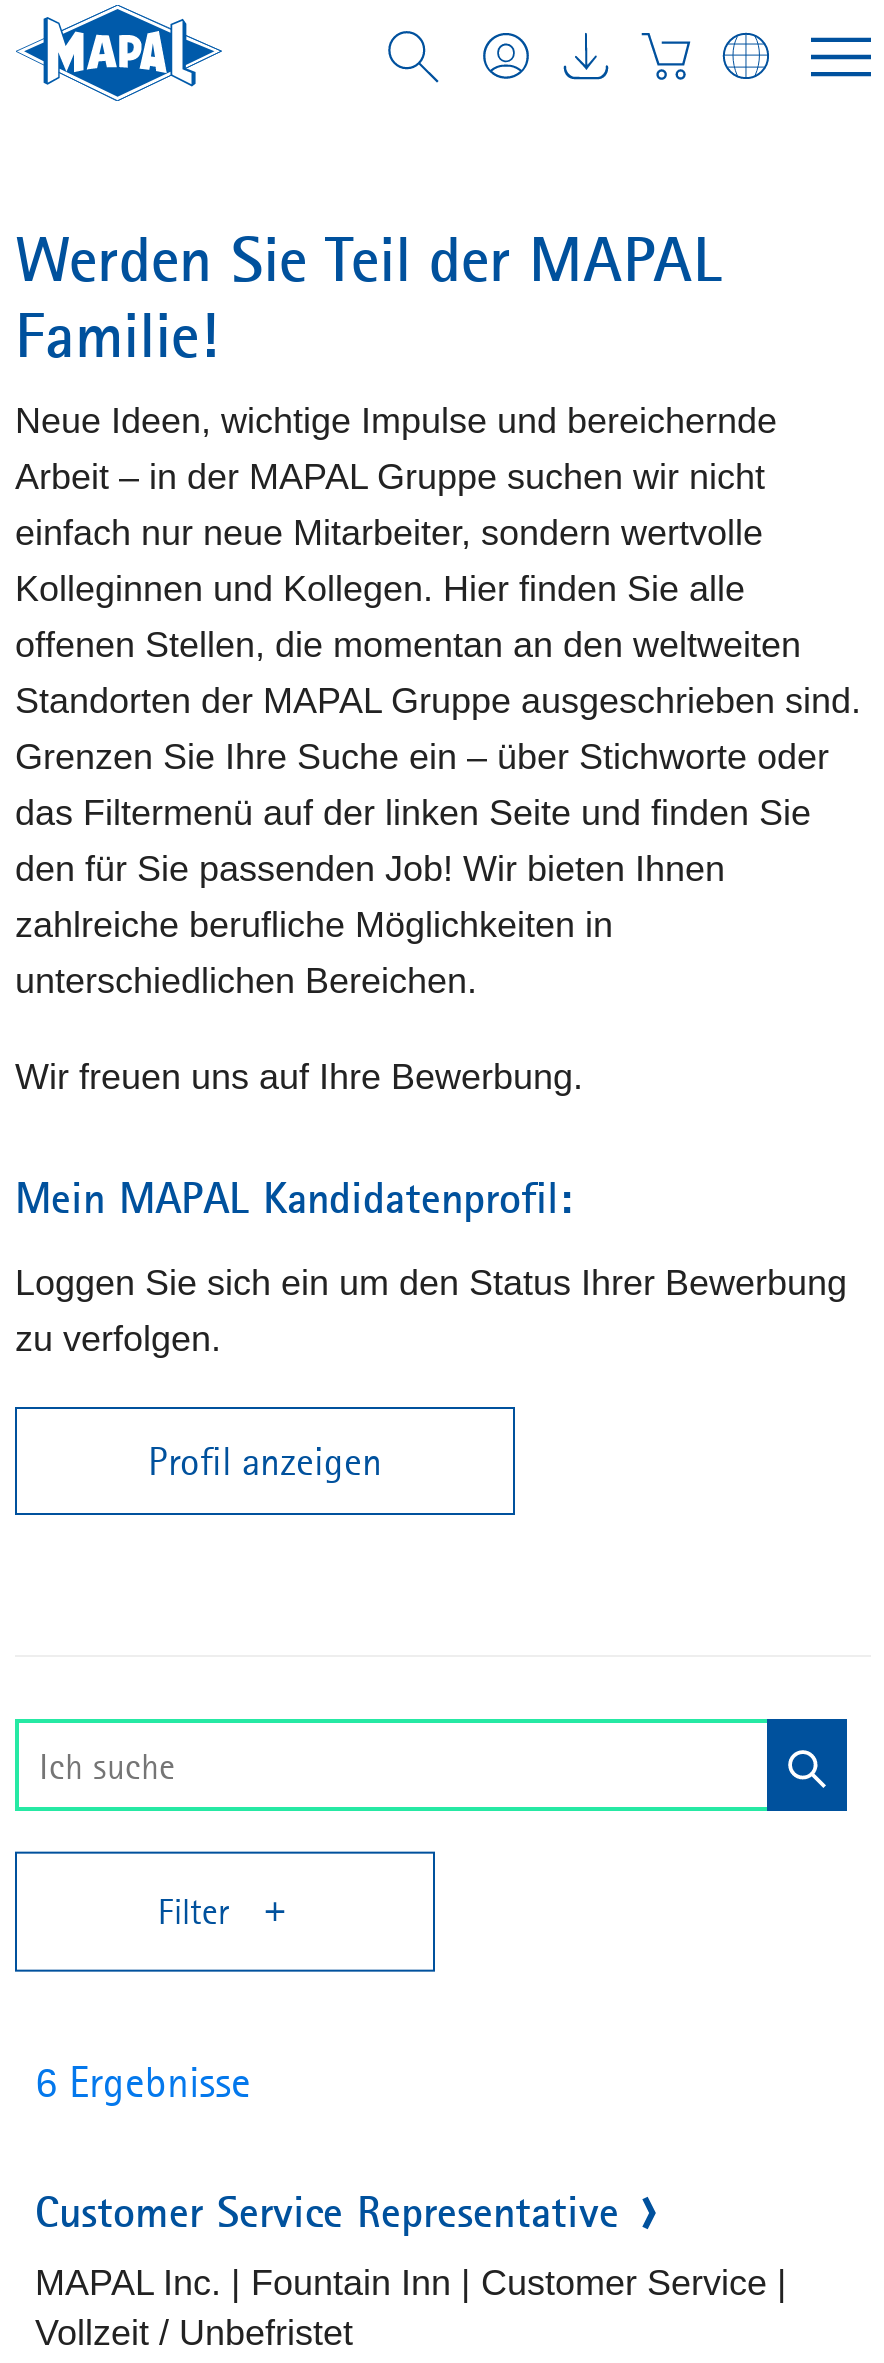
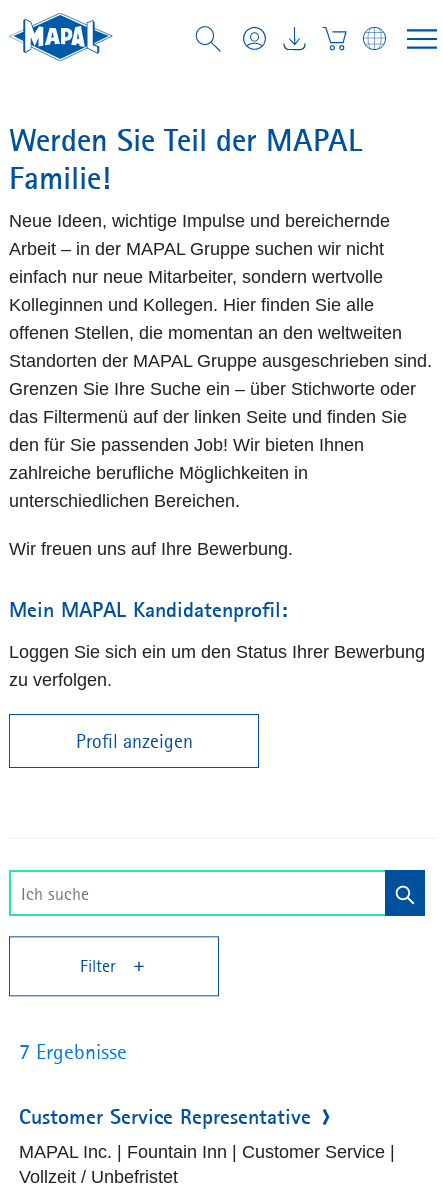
- 6 Ergebnisse
+ 7 Ergebnisse
